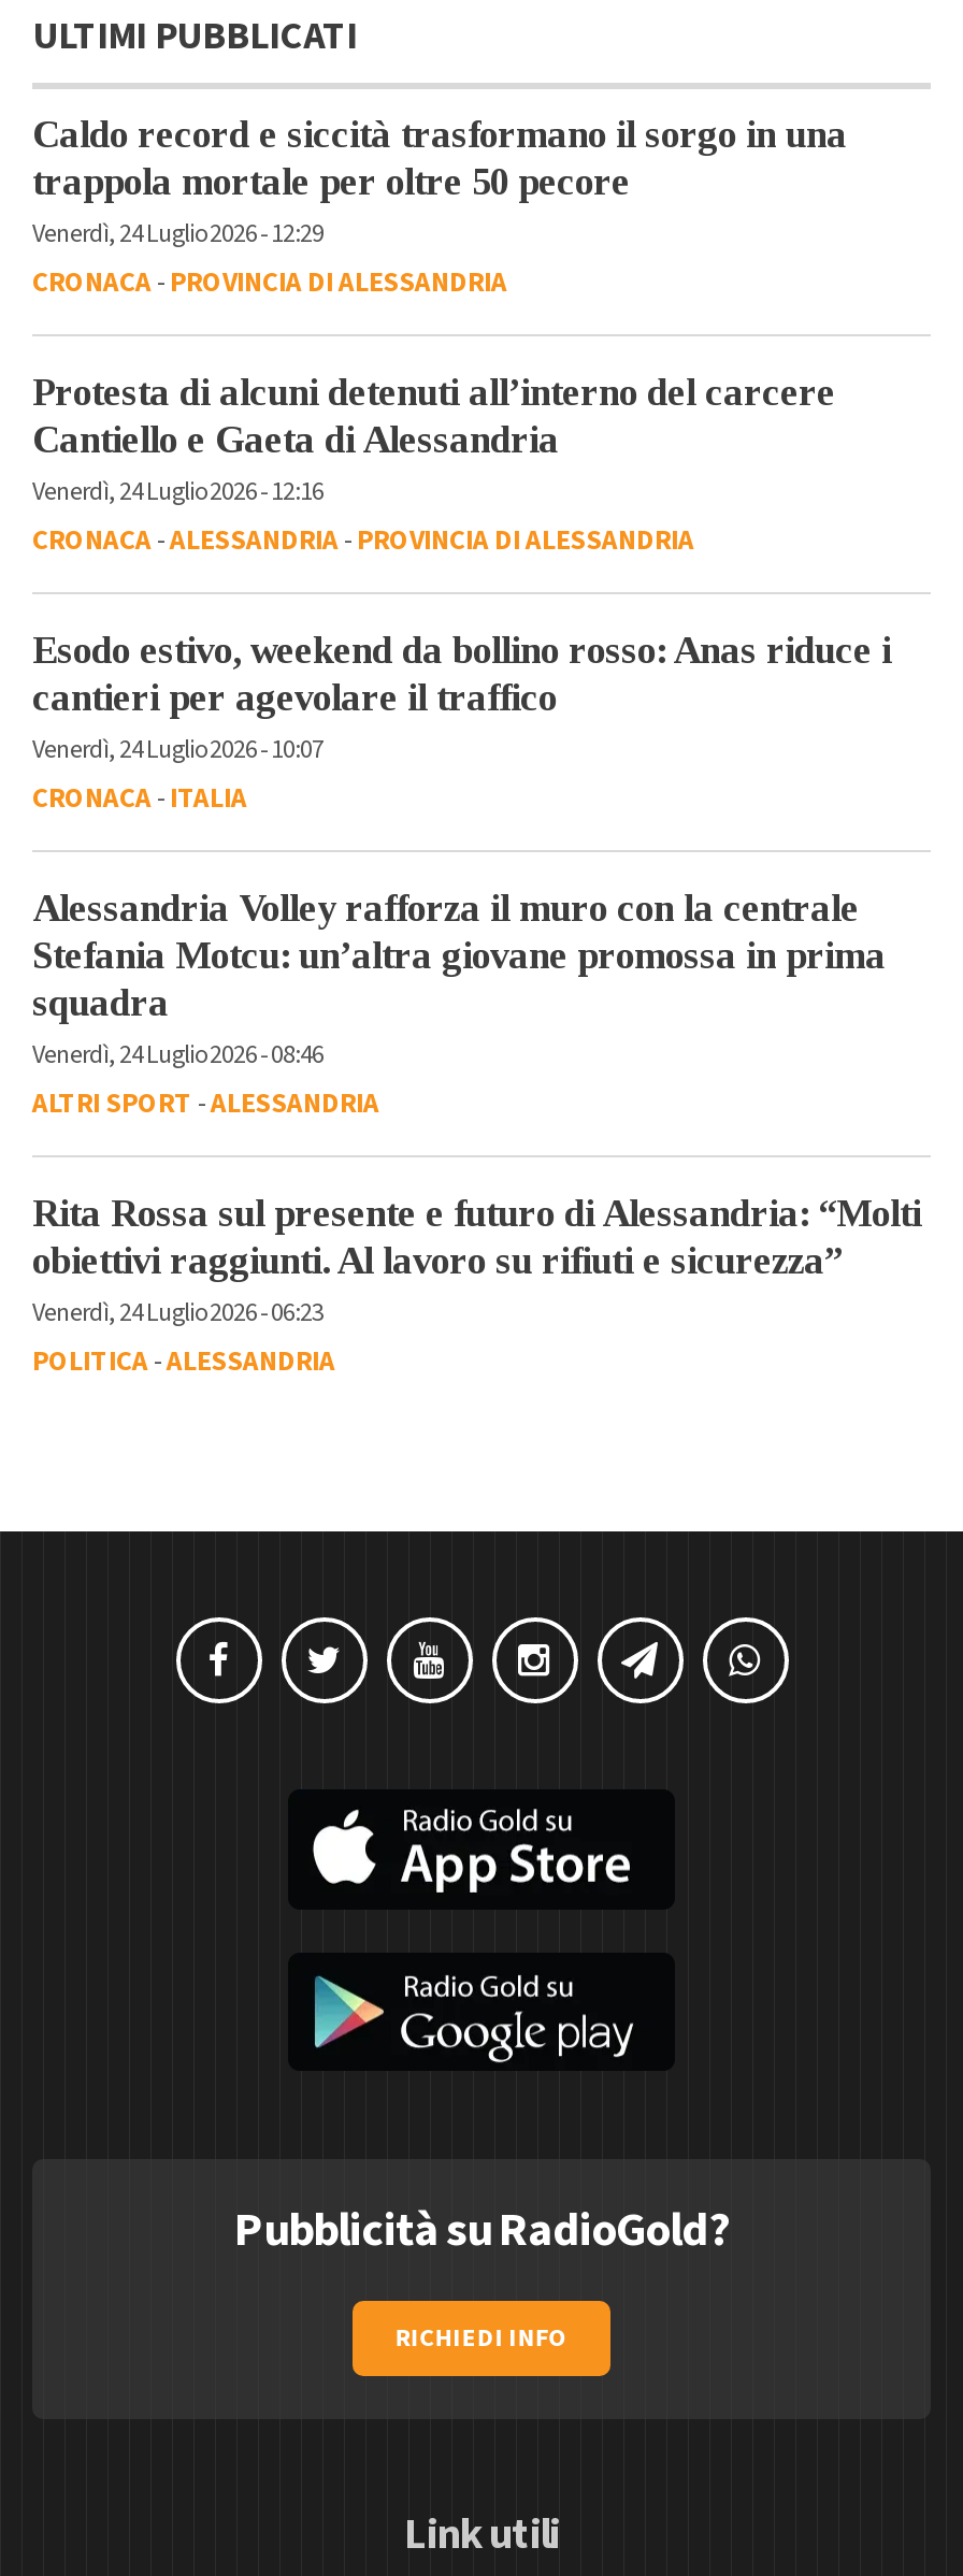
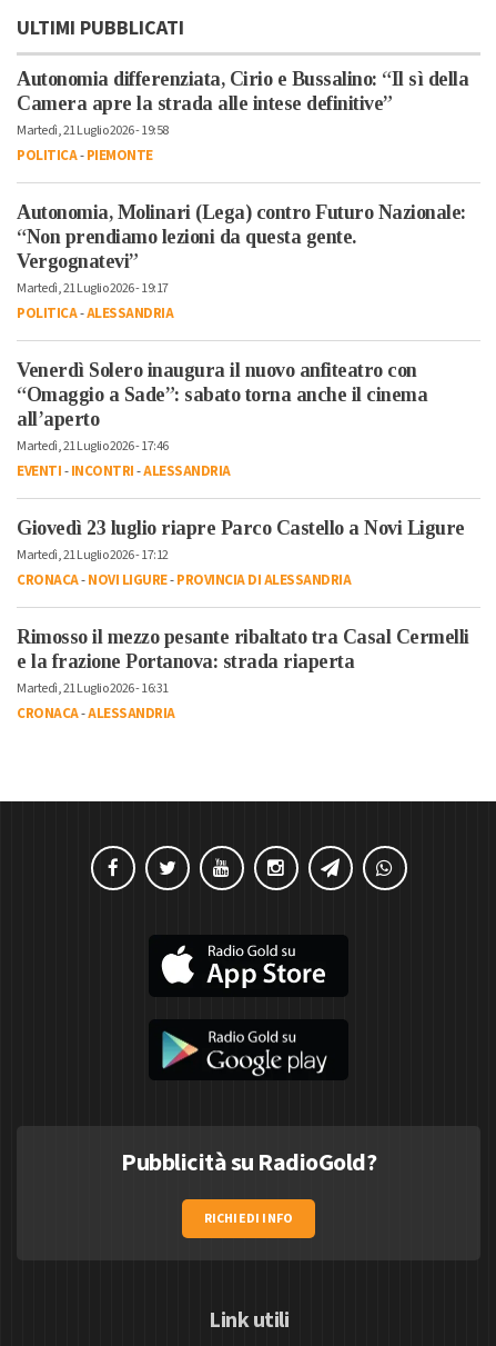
- Caldo record e siccità trasformano il sorgo in una
- trappola mortale per oltre 50 pecore
- Venerdì, 24 Luglio 2026 - 12:29
- CRONACA - PROVINCIA DI ALESSANDRIA
- Protesta di alcuni detenuti all’interno del carcere
- Cantiello e Gaeta di Alessandria
- Venerdì, 24 Luglio 2026 - 12:16
- CRONACA -ALESSANDRIA - PROVINCIA DI ALESSANDRIA
- Esodo estivo, weekend da bollino rosso: Anas riduce i
- cantieri per agevolare il traffico
- Venerdì, 24 Luglio 2026 - 10:07
- CRONACA - ITALIA
- Alessandria Volley rafforza il muro con la centrale
- Stefania Motcu: un’altra giovane promossa in prima
- squadra
- Venerdì, 24 Luglio 2026 - 08:46
- ALTRI SPORT -ALESSANDRIA
- Rita Rossa sul presente e futuro di Alessandria: “Molti
- obiettivi raggiunti. Al lavoro su rifiuti e sicurezza”
- Venerdì, 24 Luglio 2026 - 06:23
+ Autonomia differenziata, Cirio e Bussalino: “Il sì della
+ Camera apre la strada alle intese definitive”
+ Martedì, 21 Luglio 2026 - 19:58
+ POLITICA-PIEMONTE
+ Autonomia, Molinari (Lega) contro Futuro Nazionale:
+ “Non prendiamo lezioni da questa gente.
+ Vergognatevi”
+ Martedì, 21 Luglio 2026 - 19:17

moved up: POLITICA -ALESSANDRIA

+ Venerdì Solero inaugura il nuovo anfiteatro con
+ “Omaggio a Sade”: sabato torna anche il cinema
+ all’aperto
+ Martedì, 21 Luglio 2026 - 17:46
+ EVENTI-INCONTRI-ALESSANDRIA
+ Giovedì 23 luglio riapre Parco Castello a Novi Ligure
+ Martedì, 21 Luglio 2026 - 17:12
+ CRONACA-NOVI LIGURE-PROVINCIA DI ALESSANDRIA
+ Rimosso il mezzo pesante ribaltato tra Casal Cermelli
+ e la frazione Portanova: strada riaperta
+ Martedì, 21 Luglio 2026 - 16:31
+ CRONACA-ALESSANDRIA
